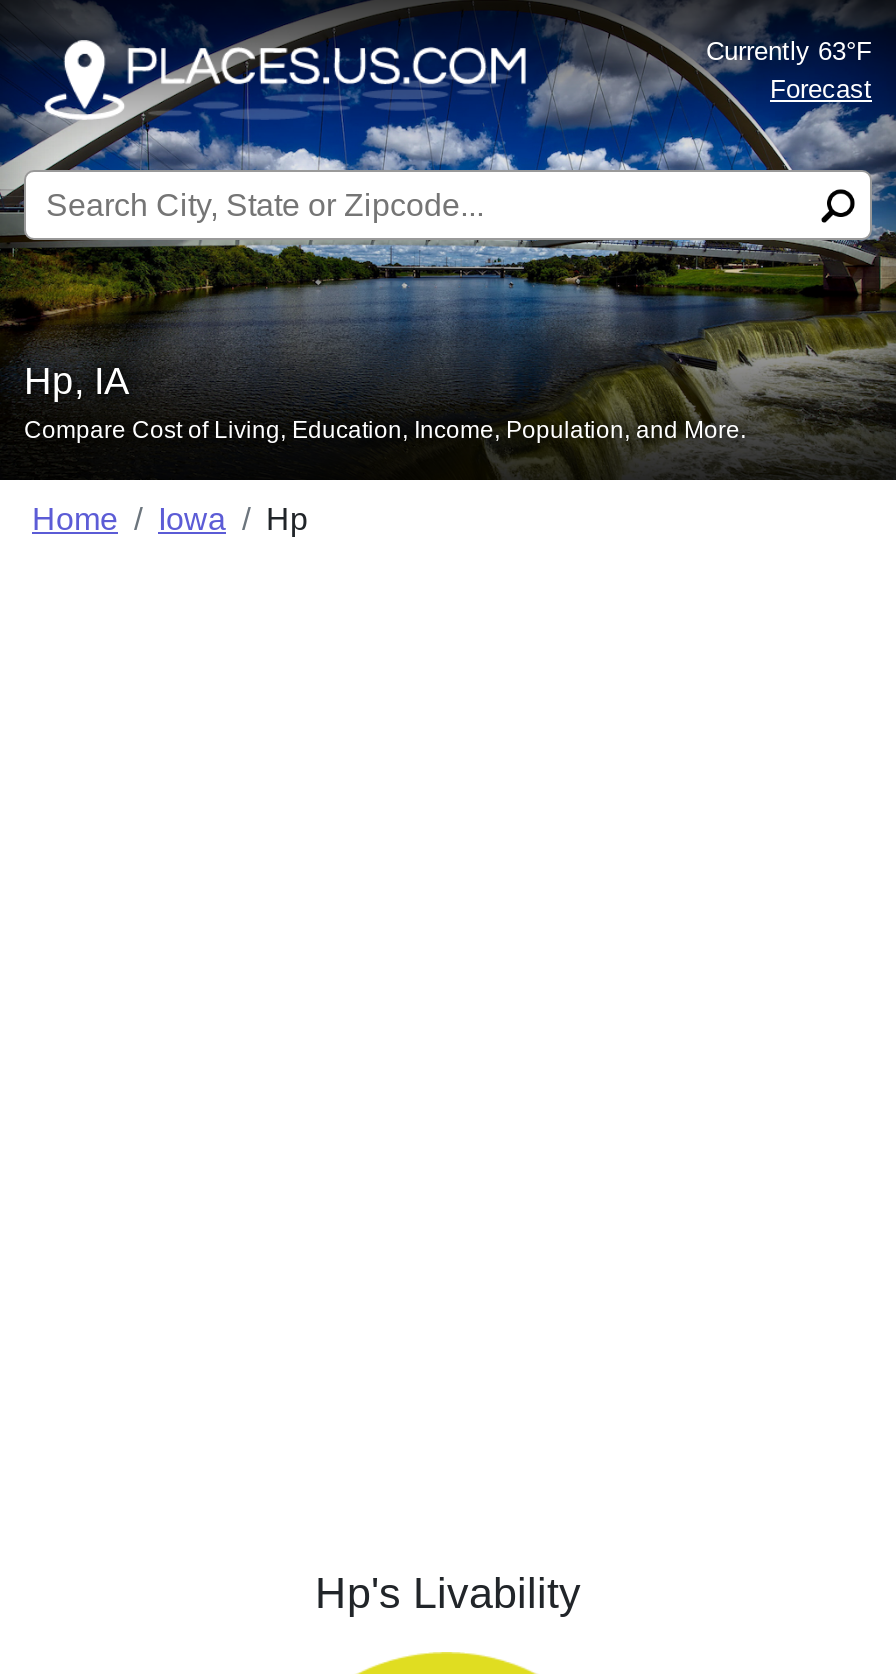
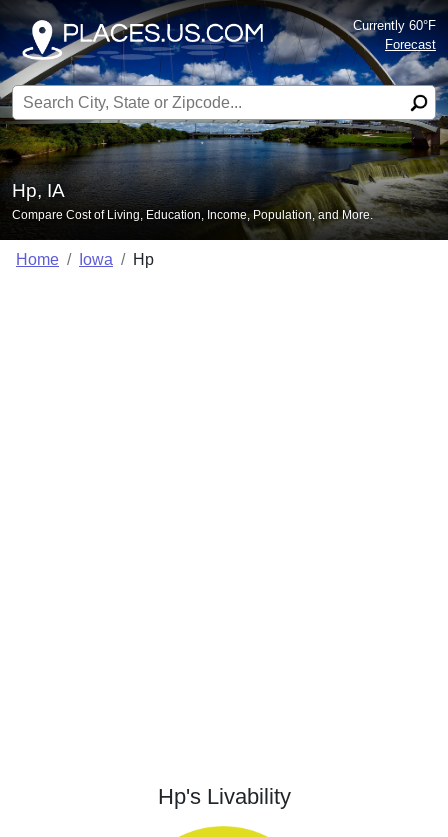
- Currently 63°F
+ Currently 60°F
